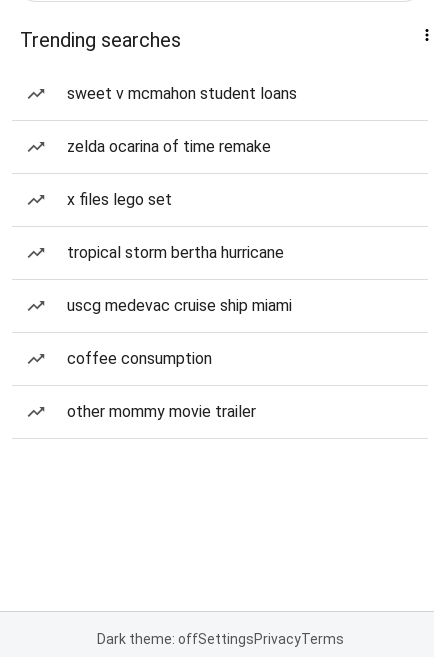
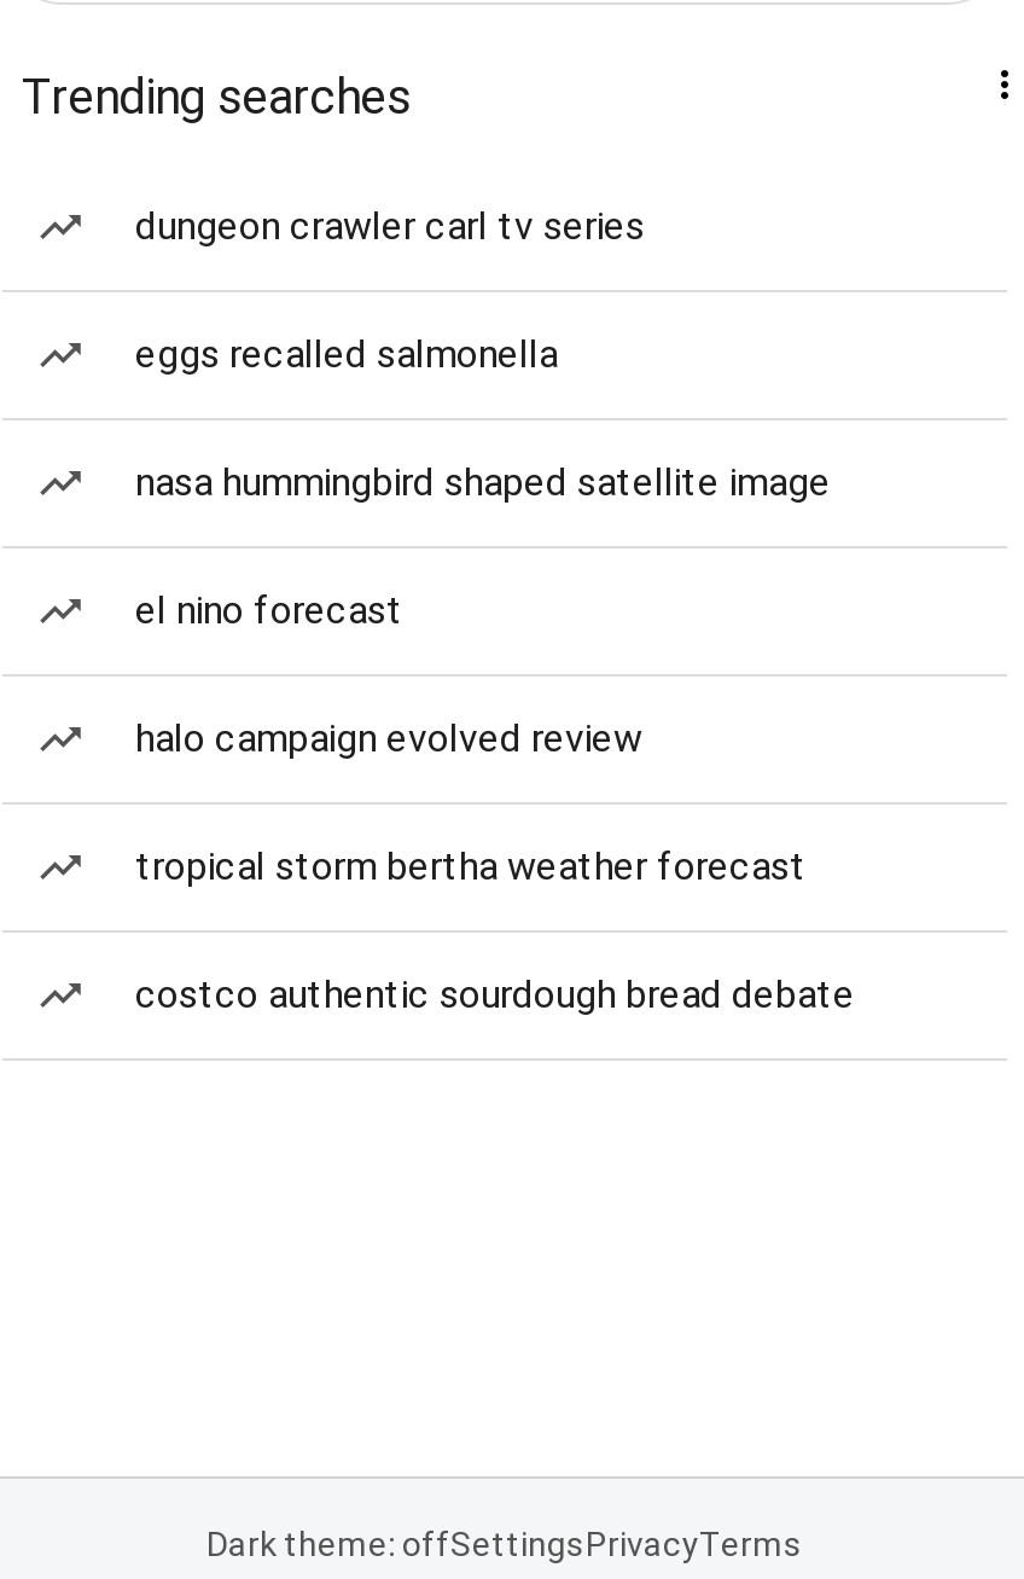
- sweet v mcmahon student loans
+ dungeon crawler carl tv series

- zelda ocarina of time remake
+ eggs recalled salmonella

- x files lego set
+ nasa hummingbird shaped satellite image

- tropical storm bertha hurricane
+ el nino forecast

- uscg medevac cruise ship miami
+ halo campaign evolved review

- coffee consumption
+ tropical storm bertha weather forecast

- other mommy movie trailer
+ costco authentic sourdough bread debate
